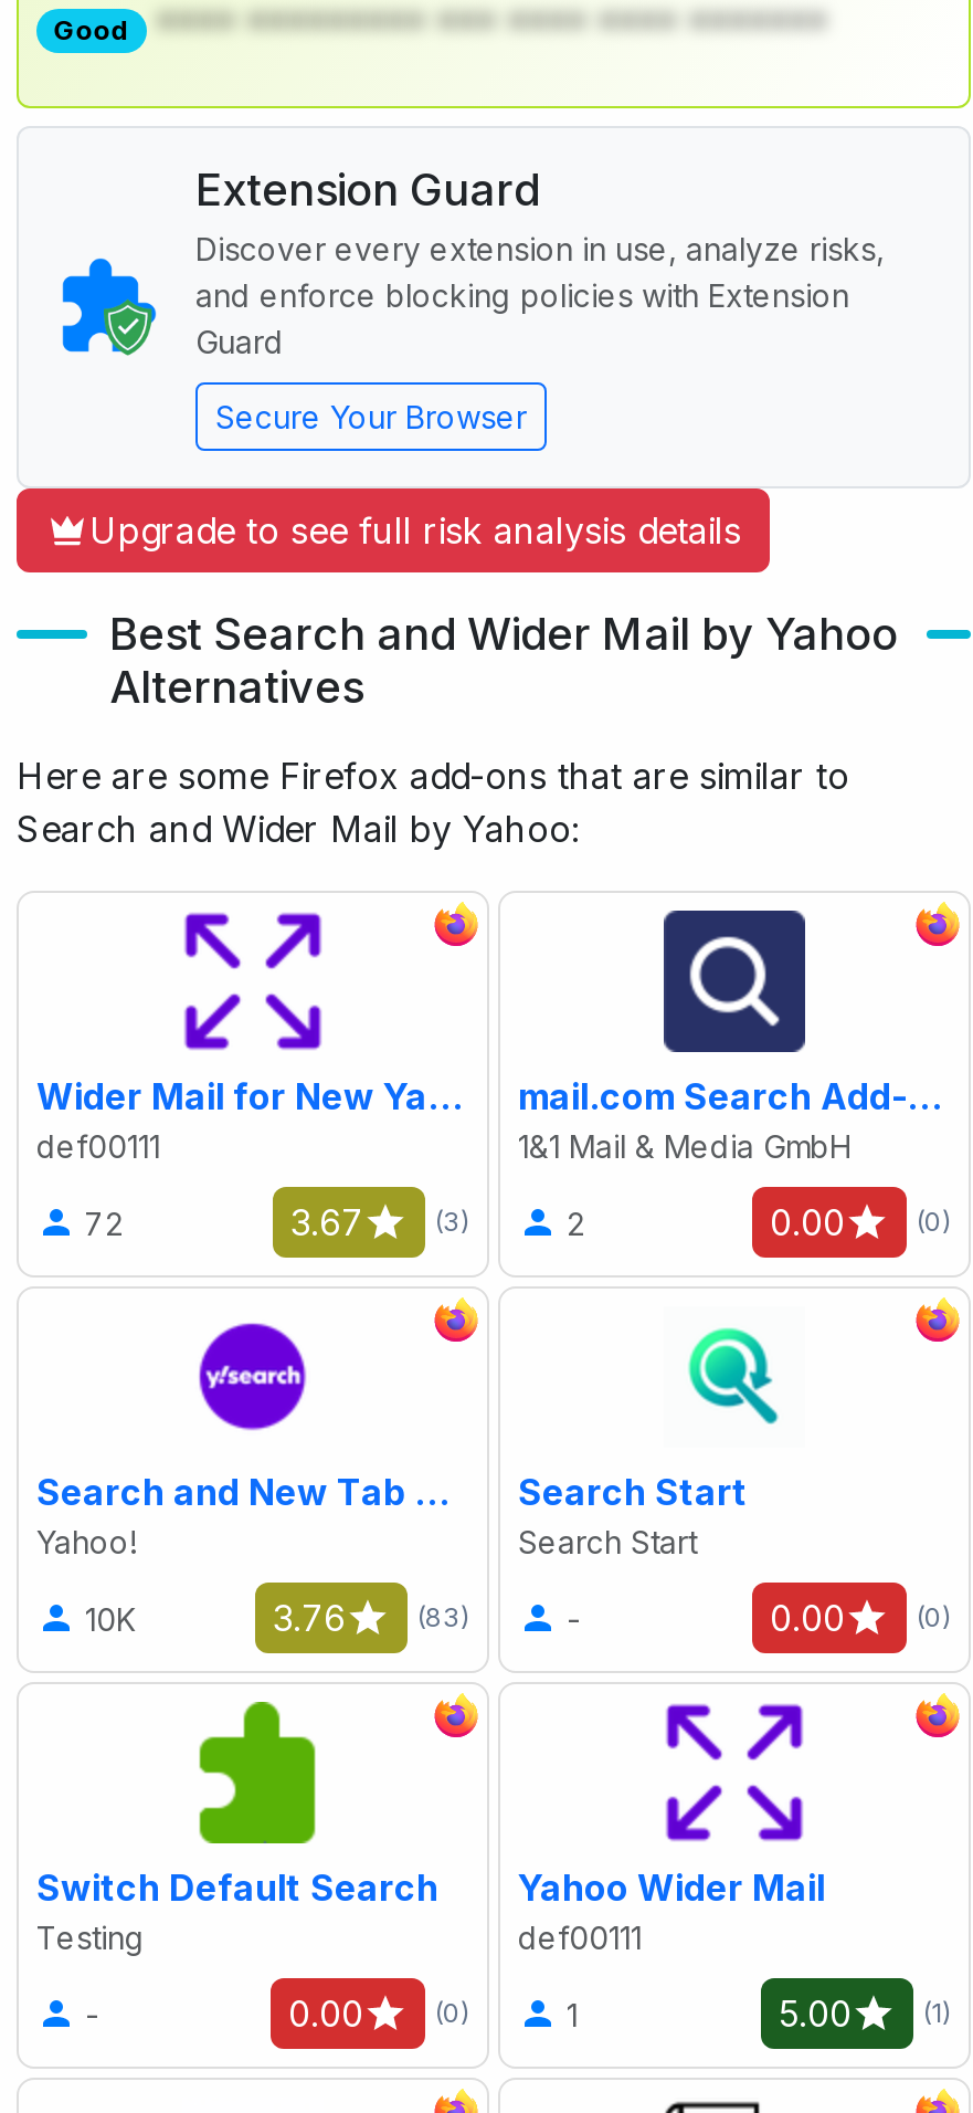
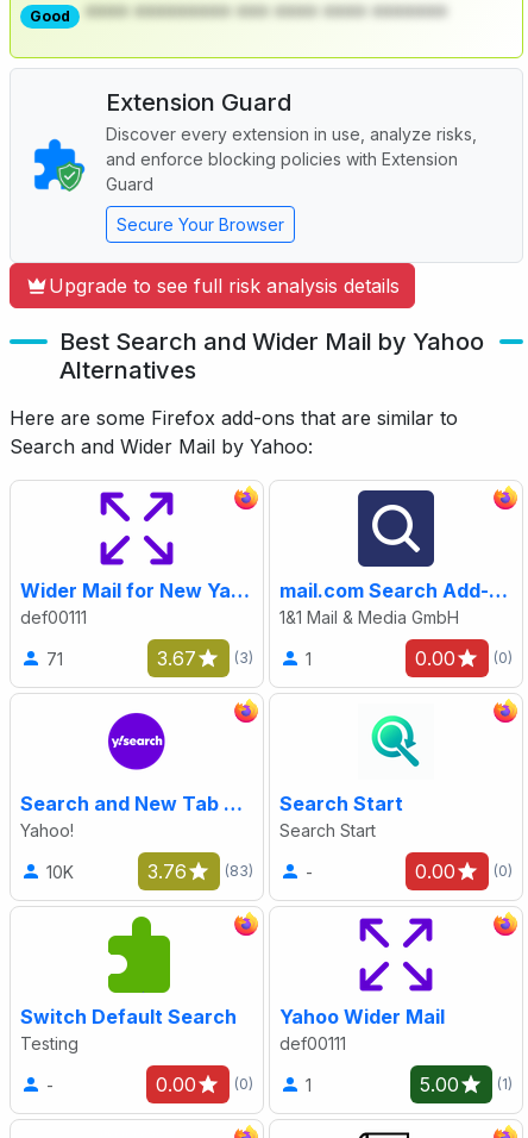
- 72
+ 71

- 2
+ 1
